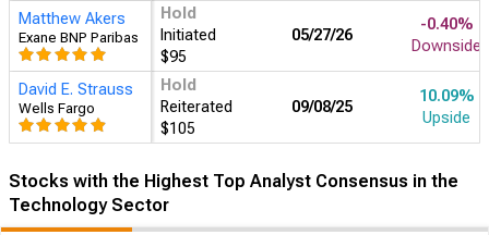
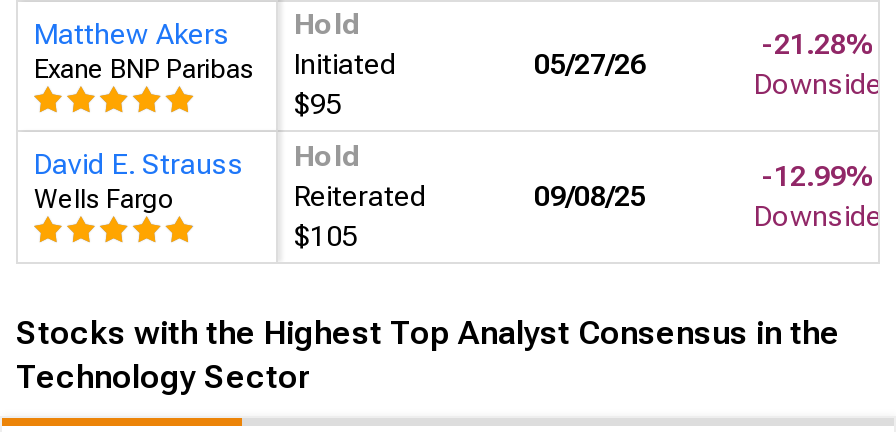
- -0.40%
+ -21.28%

- 10.09%
- Upside
+ -12.99%
+ Downside
